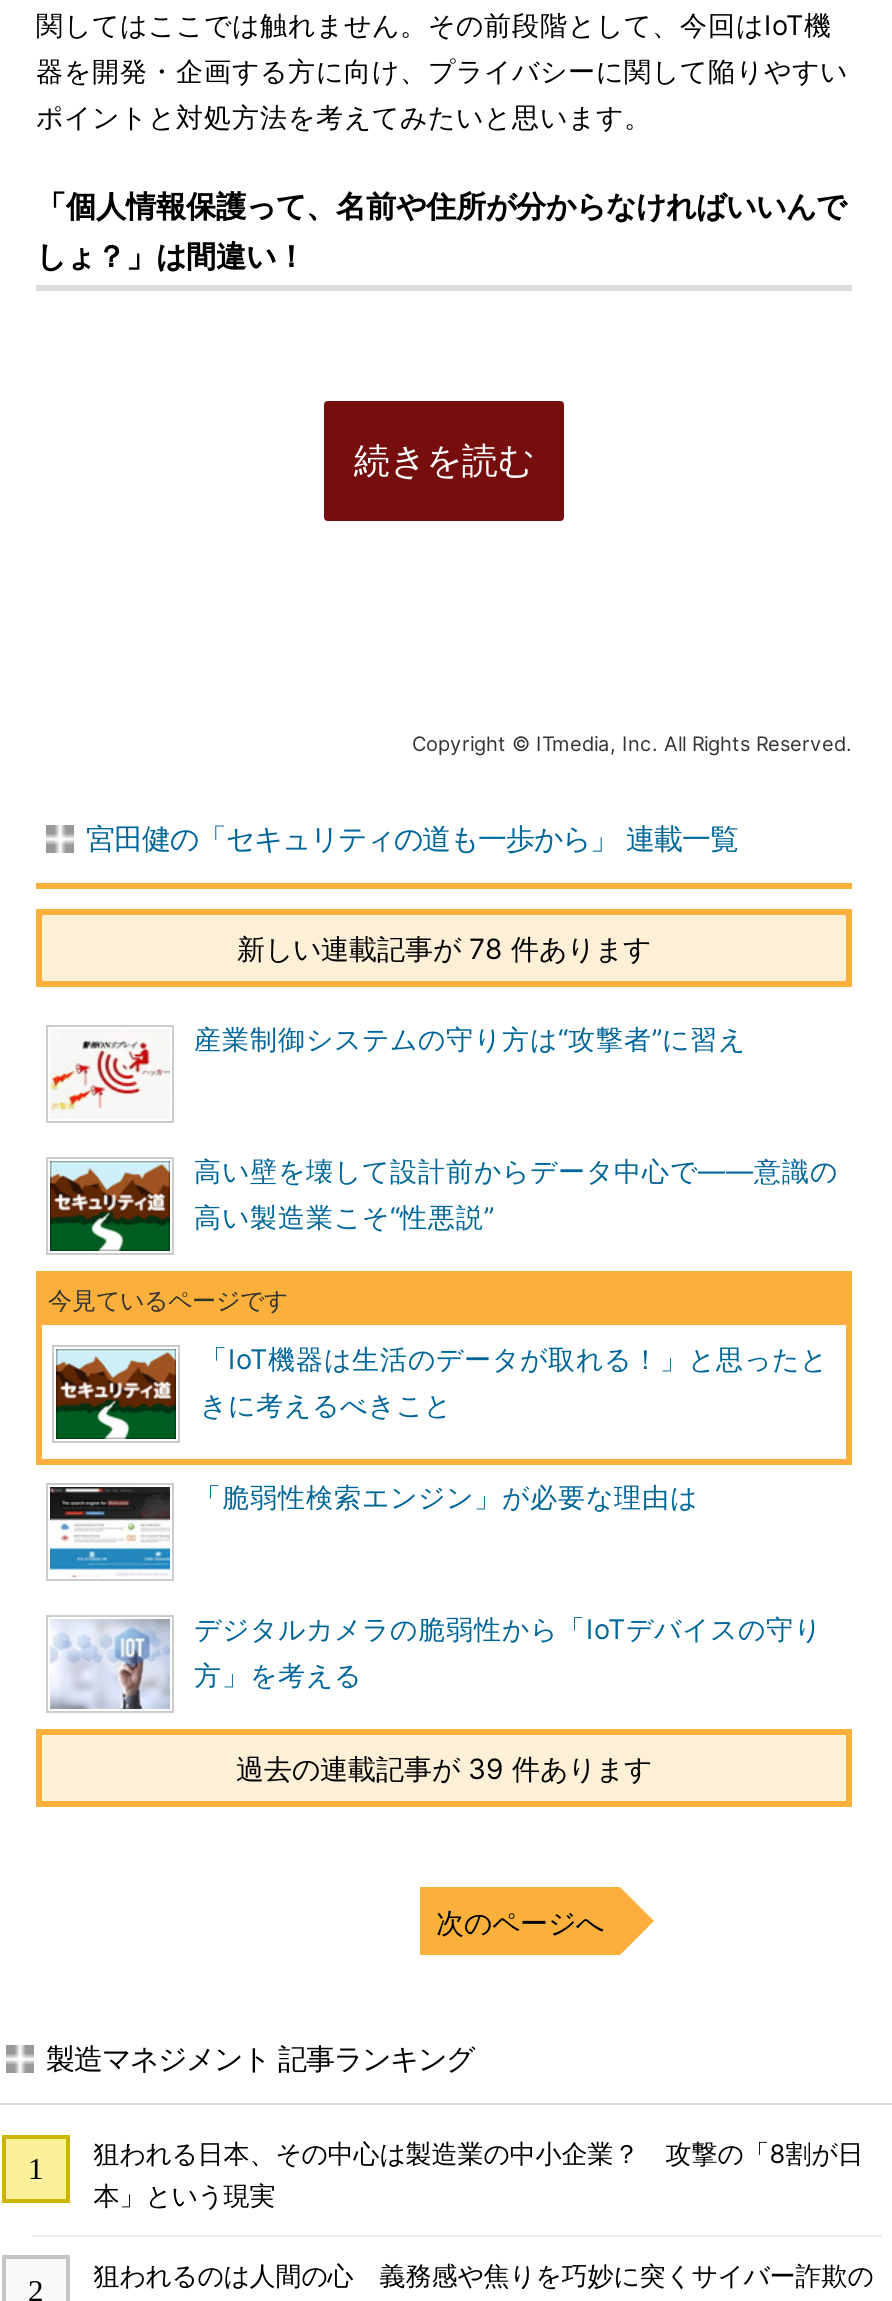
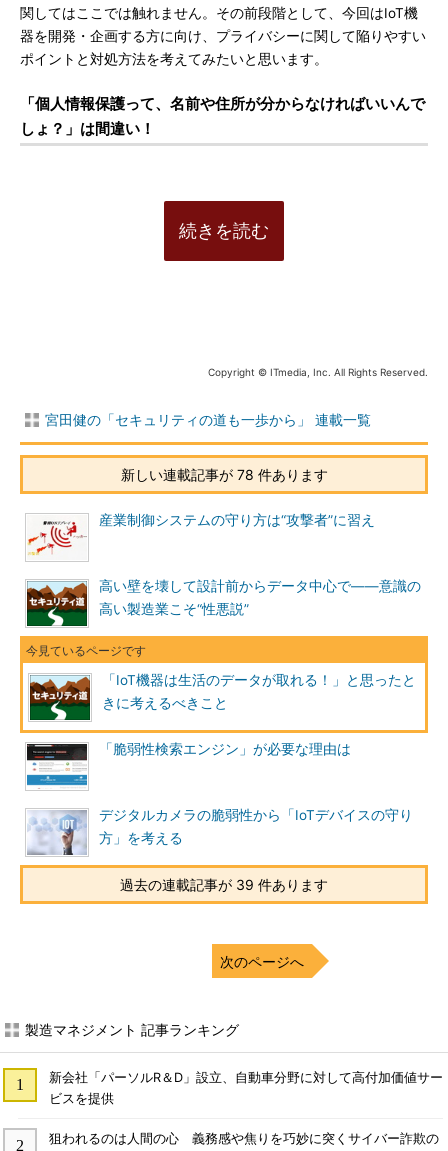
- 狙われる日本、その中心は製造業の中小企業？ 攻撃の「8割が日
- 本」という現実
+ 新会社「パーソルR＆D」設立、自動車分野に対して高付加価値サー
+ ビスを提供
